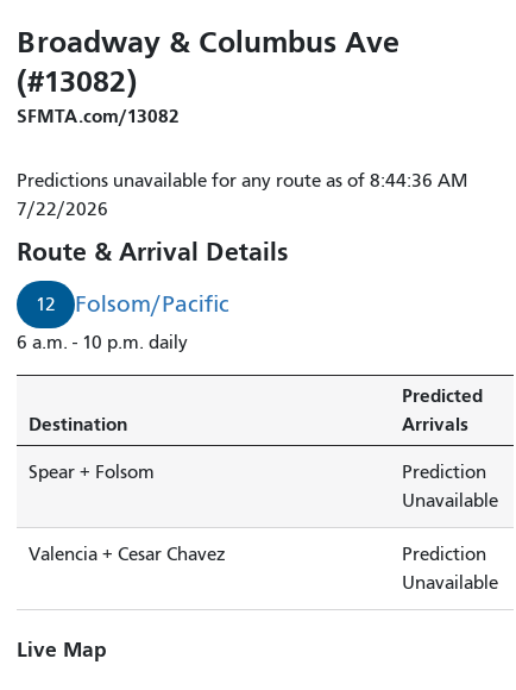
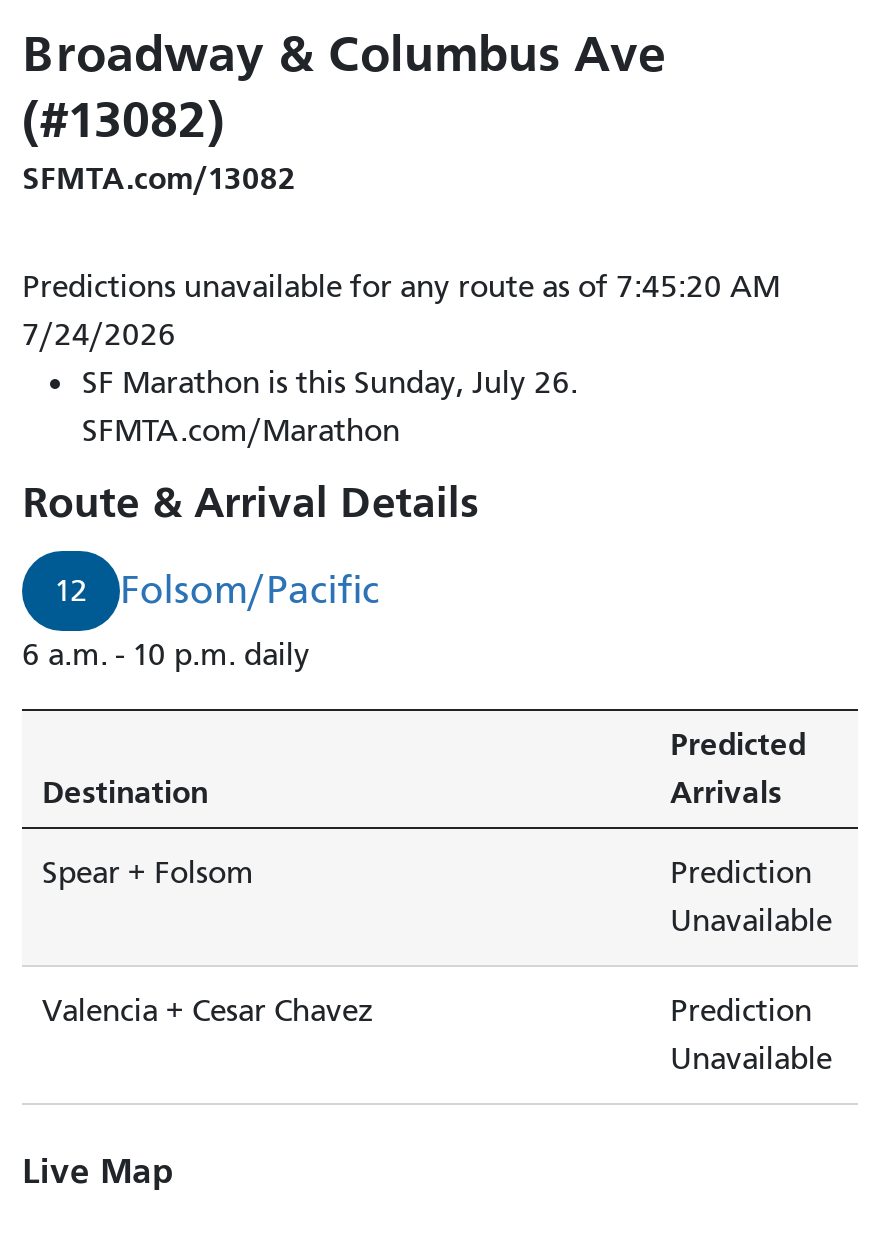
- Predictions unavailable for any route as of 8:44:36 AM
- 7/22/2026
+ Predictions unavailable for any route as of 7:45:20 AM
+ 7/24/2026
+ SF Marathon is this Sunday, July 26.
+ SFMTA.com/Marathon
